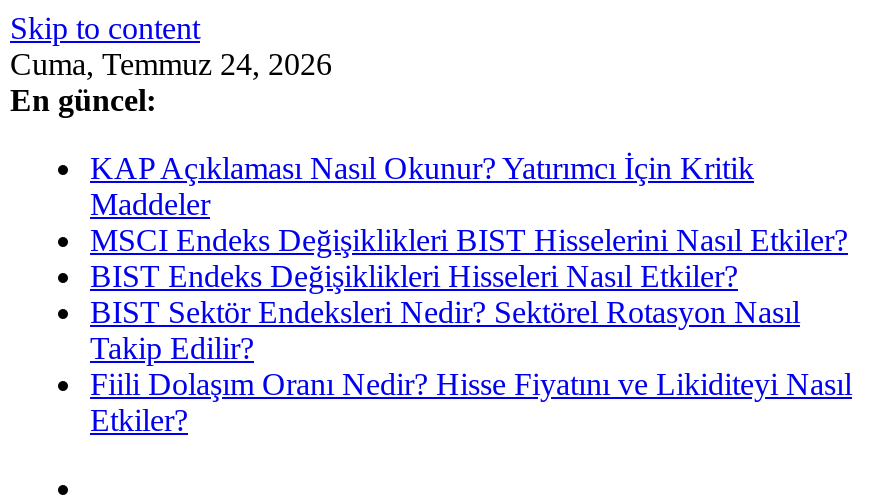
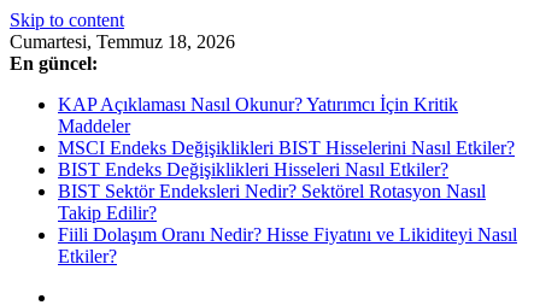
- Cuma, Temmuz 24, 2026
+ Cumartesi, Temmuz 18, 2026
